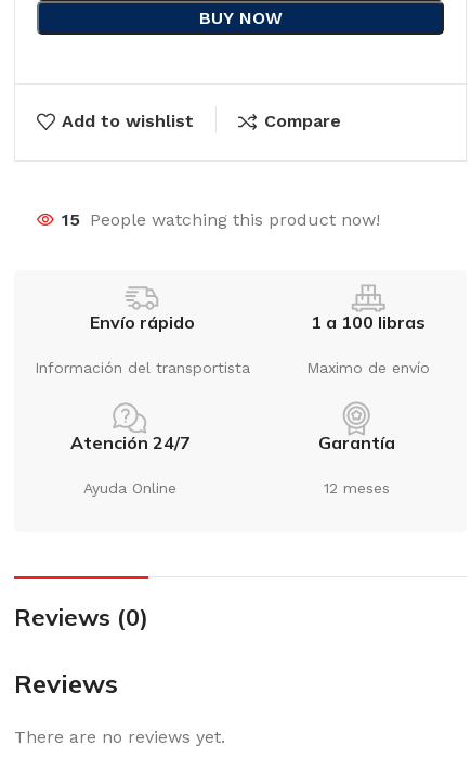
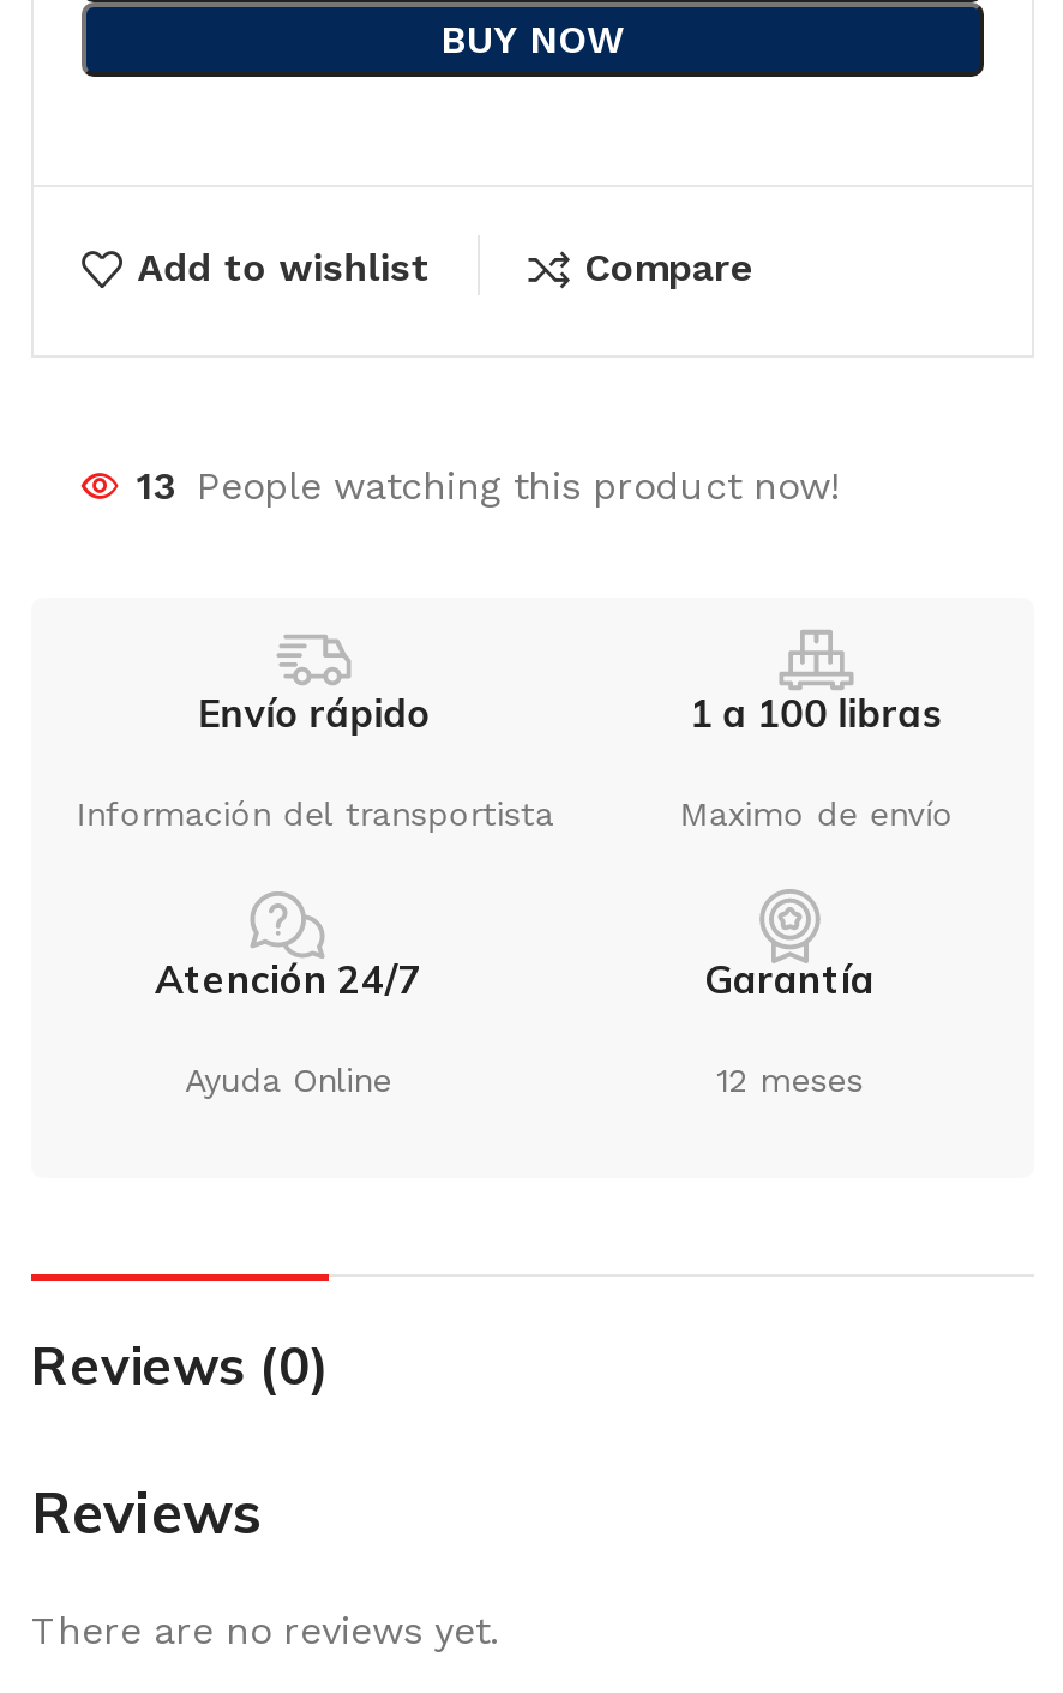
- 15 People watching this product now!
+ 13 People watching this product now!
